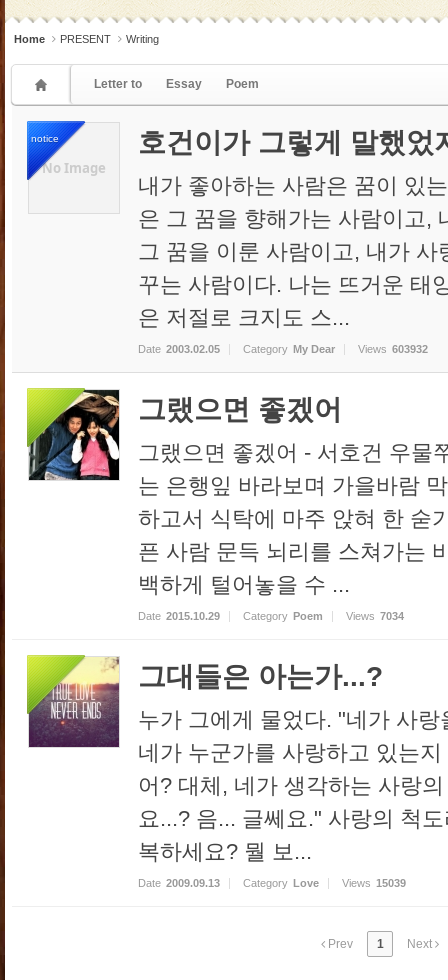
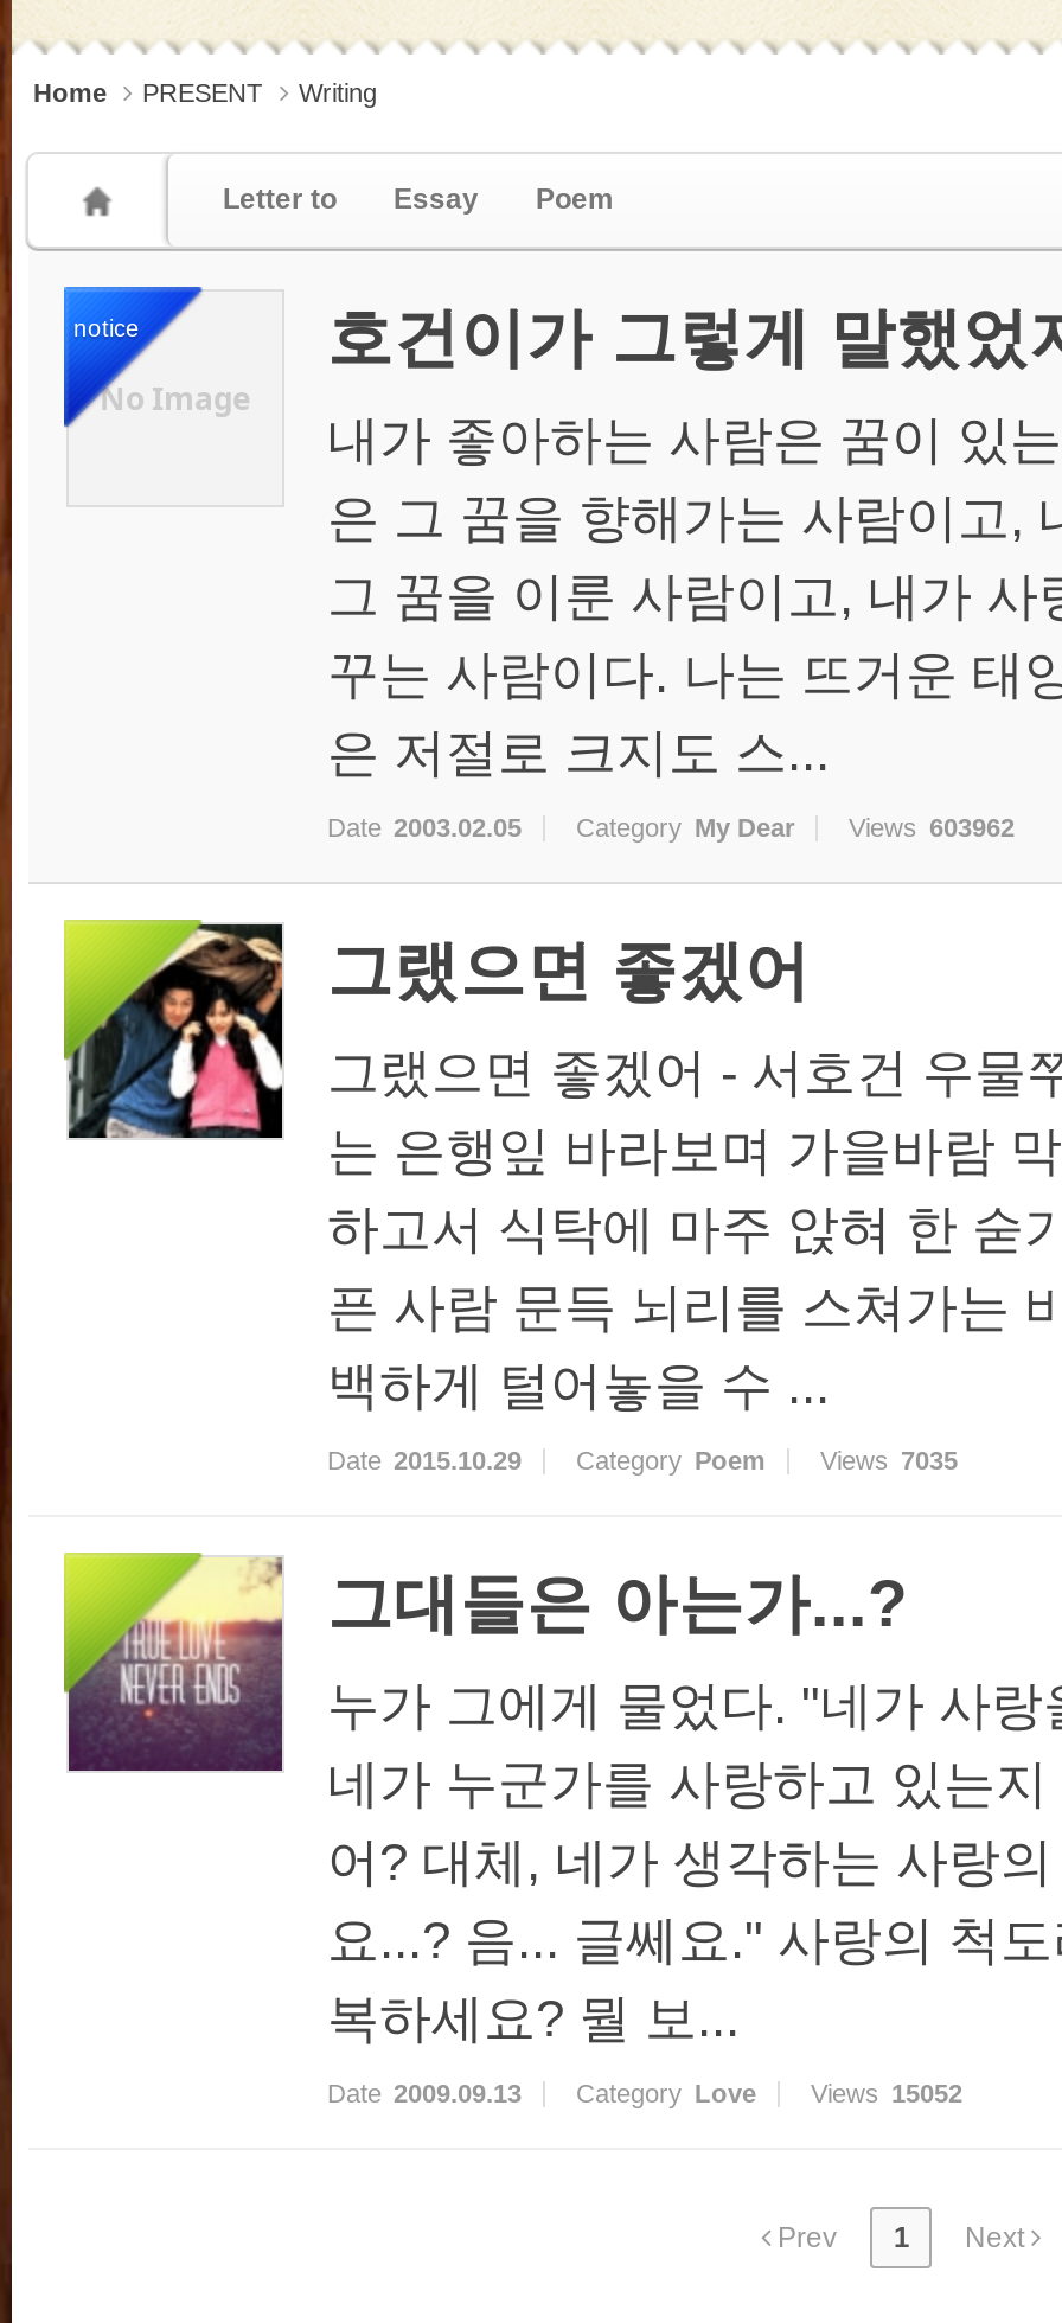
- Date 2003.02.05 Category My Dear Views 603932
+ Date 2003.02.05 Category My Dear Views 603962

- Date 2015.10.29 Category Poem Views 7034
+ Date 2015.10.29 Category Poem Views 7035

- Date 2009.09.13 Category Love Views 15039
+ Date 2009.09.13 Category Love Views 15052
